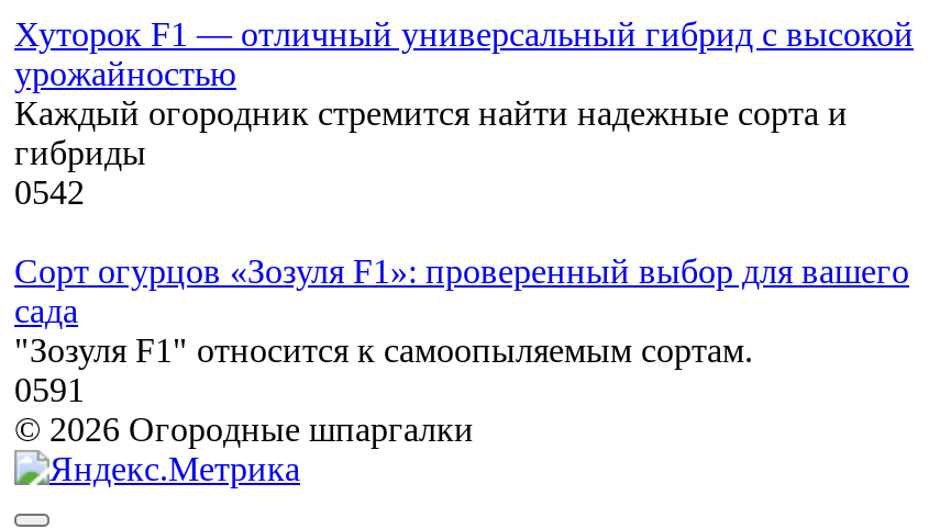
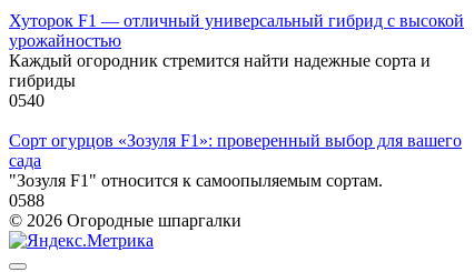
- 0542
+ 0540

- 0591
+ 0588
